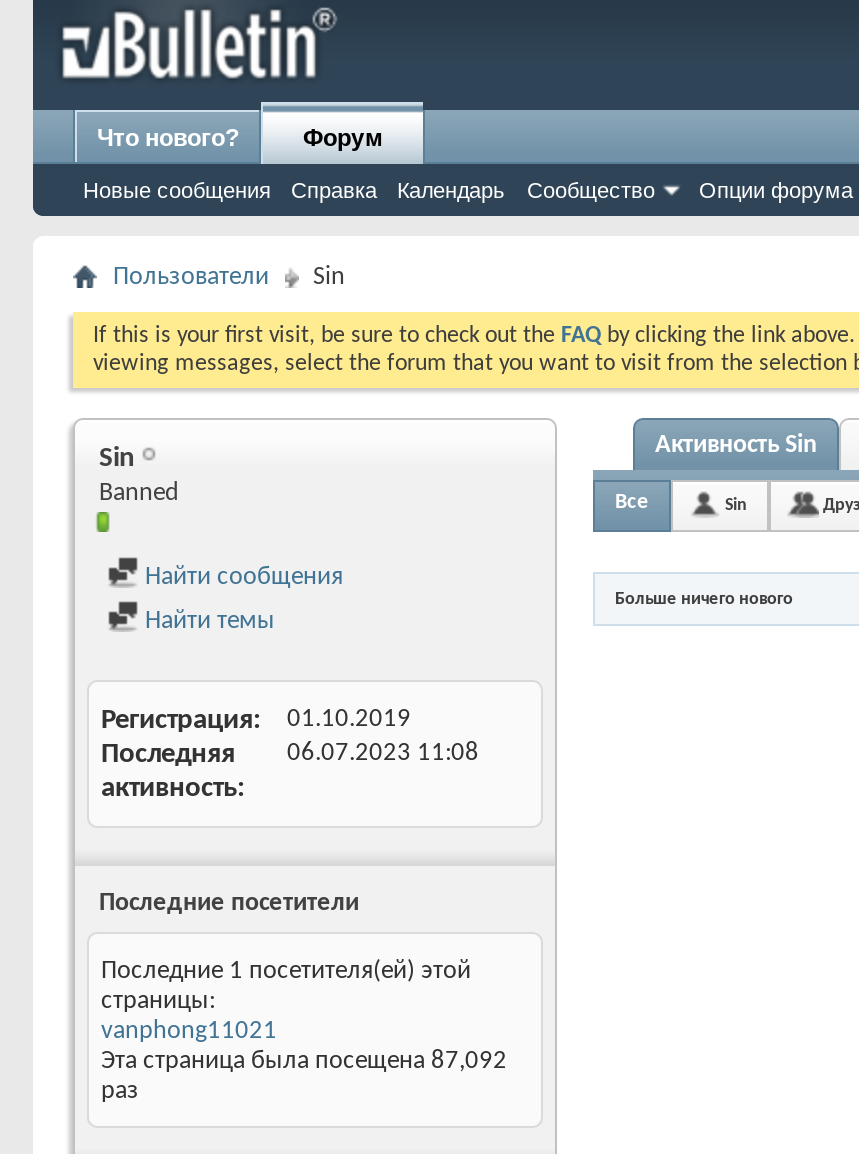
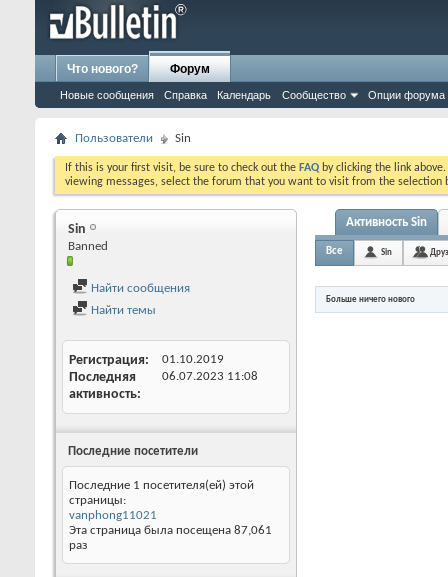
- Эта страница была посещена 87,092
+ Эта страница была посещена 87,061
